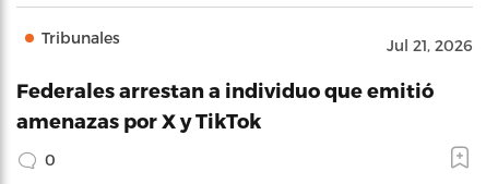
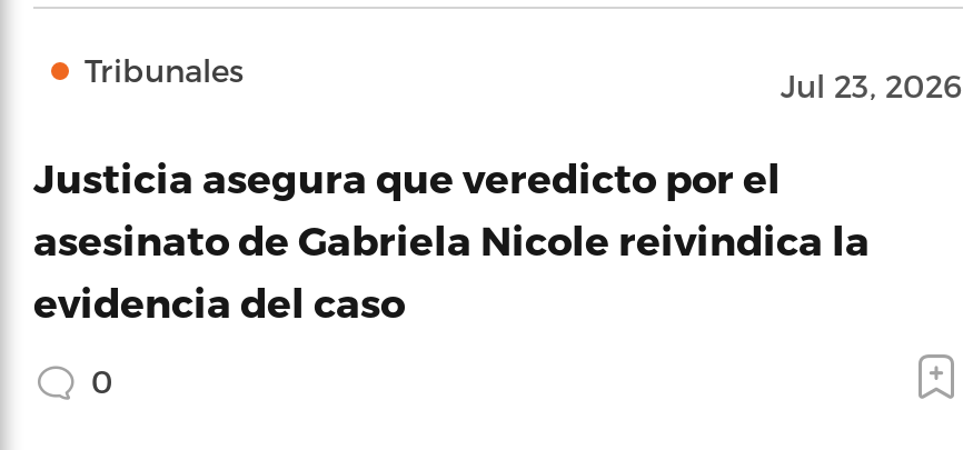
- Jul 21, 2026
+ Jul 23, 2026

- Federales arrestan a individuo que emitió
- amenazas por X y TikTok
+ Justicia asegura que veredicto por el
+ asesinato de Gabriela Nicole reivindica la
+ evidencia del caso
